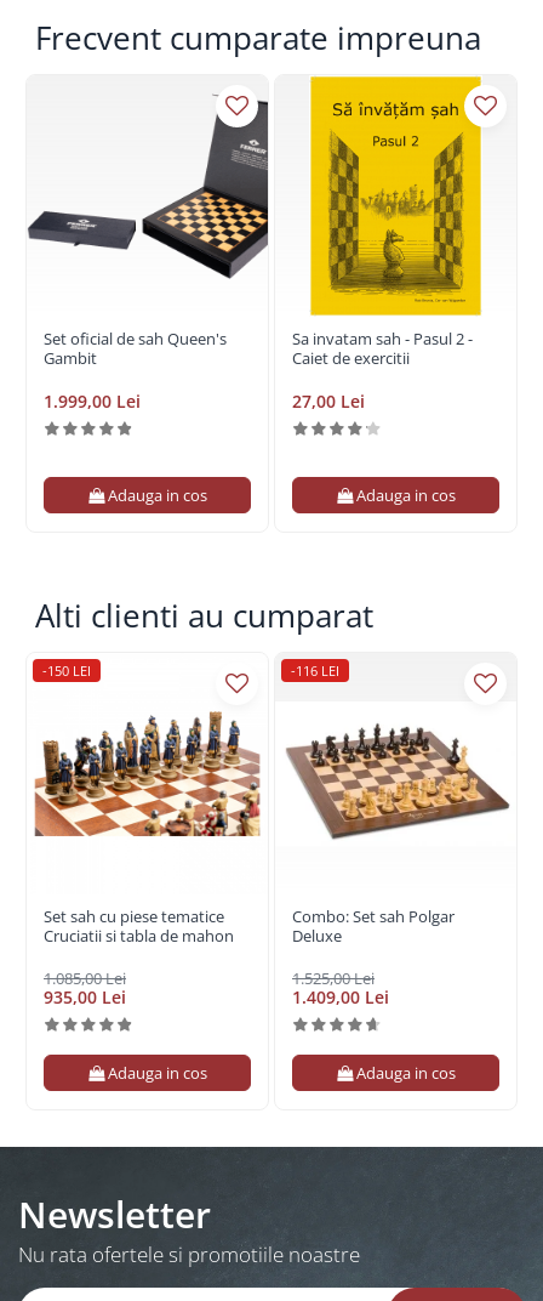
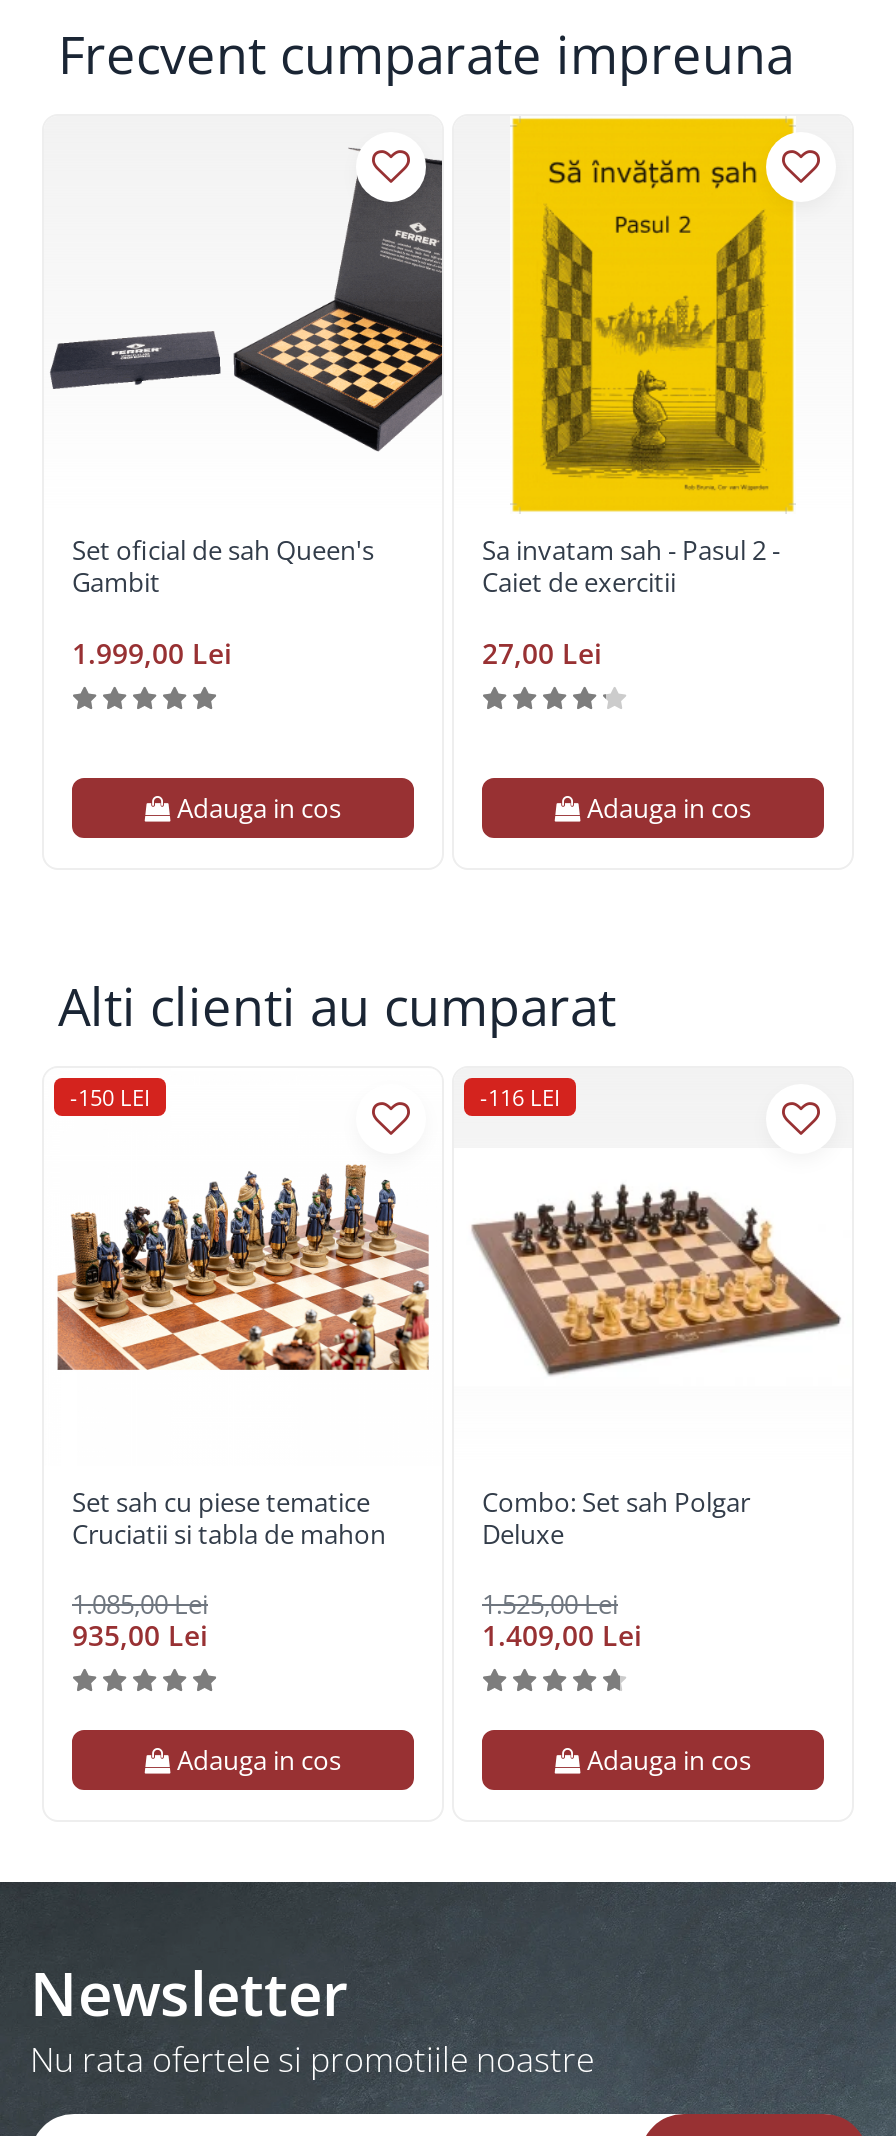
- [image]
+ [image]
